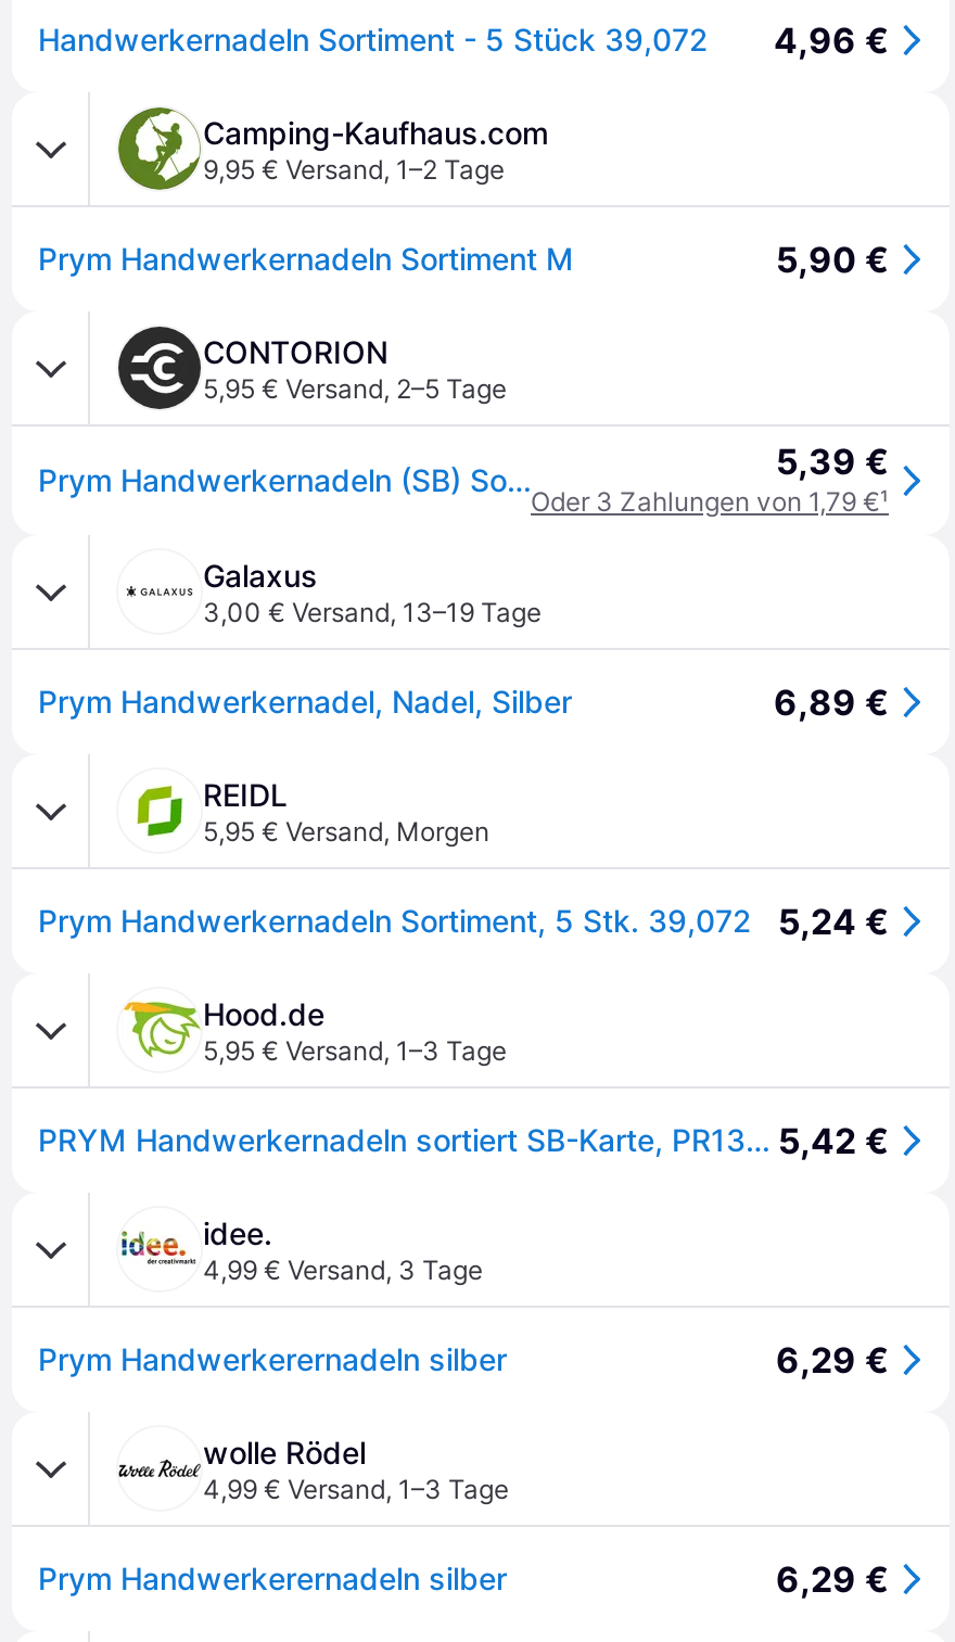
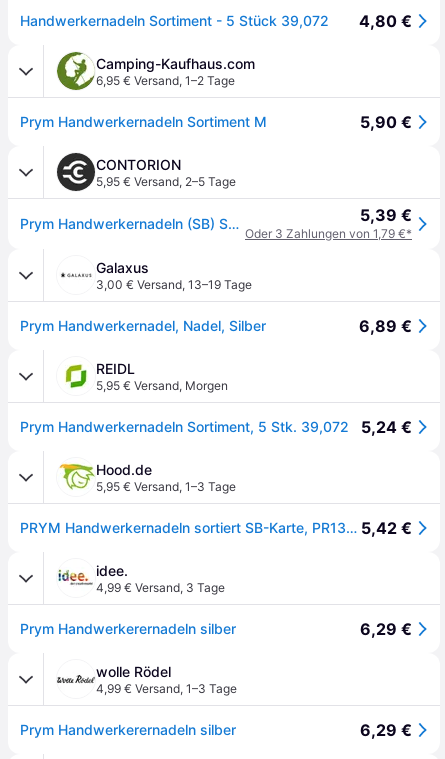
- Handwerkernadeln Sortiment - 5 Stück 39,072 4,96 €
+ Handwerkernadeln Sortiment - 5 Stück 39,072 4,80 €

- 9,95 € Versand, 1–2 Tage
+ 6,95 € Versand, 1–2 Tage

- Oder 3 Zahlungen von 1,79 €¹
+ Oder 3 Zahlungen von 1,79 €*
